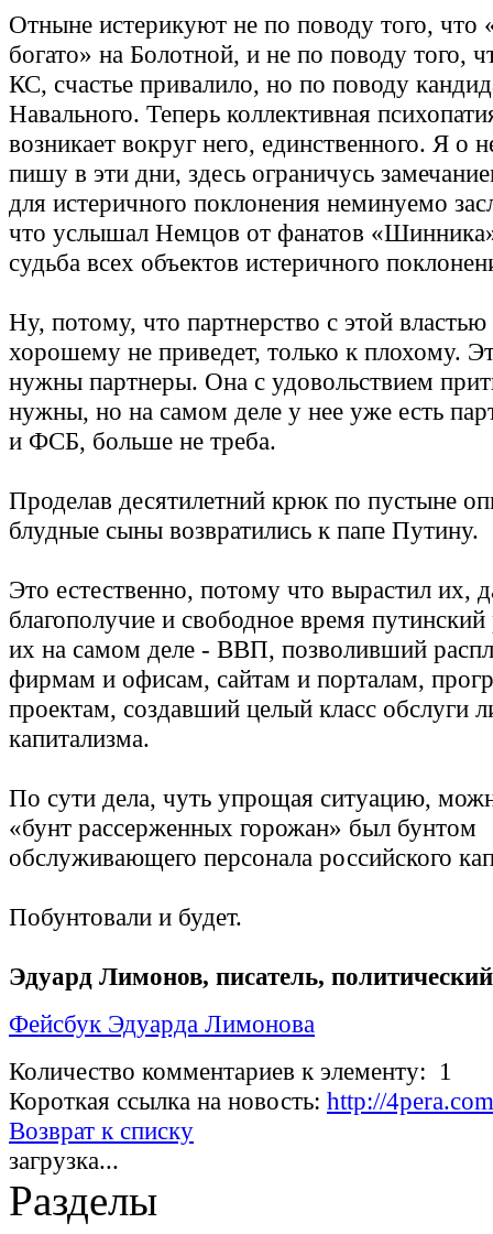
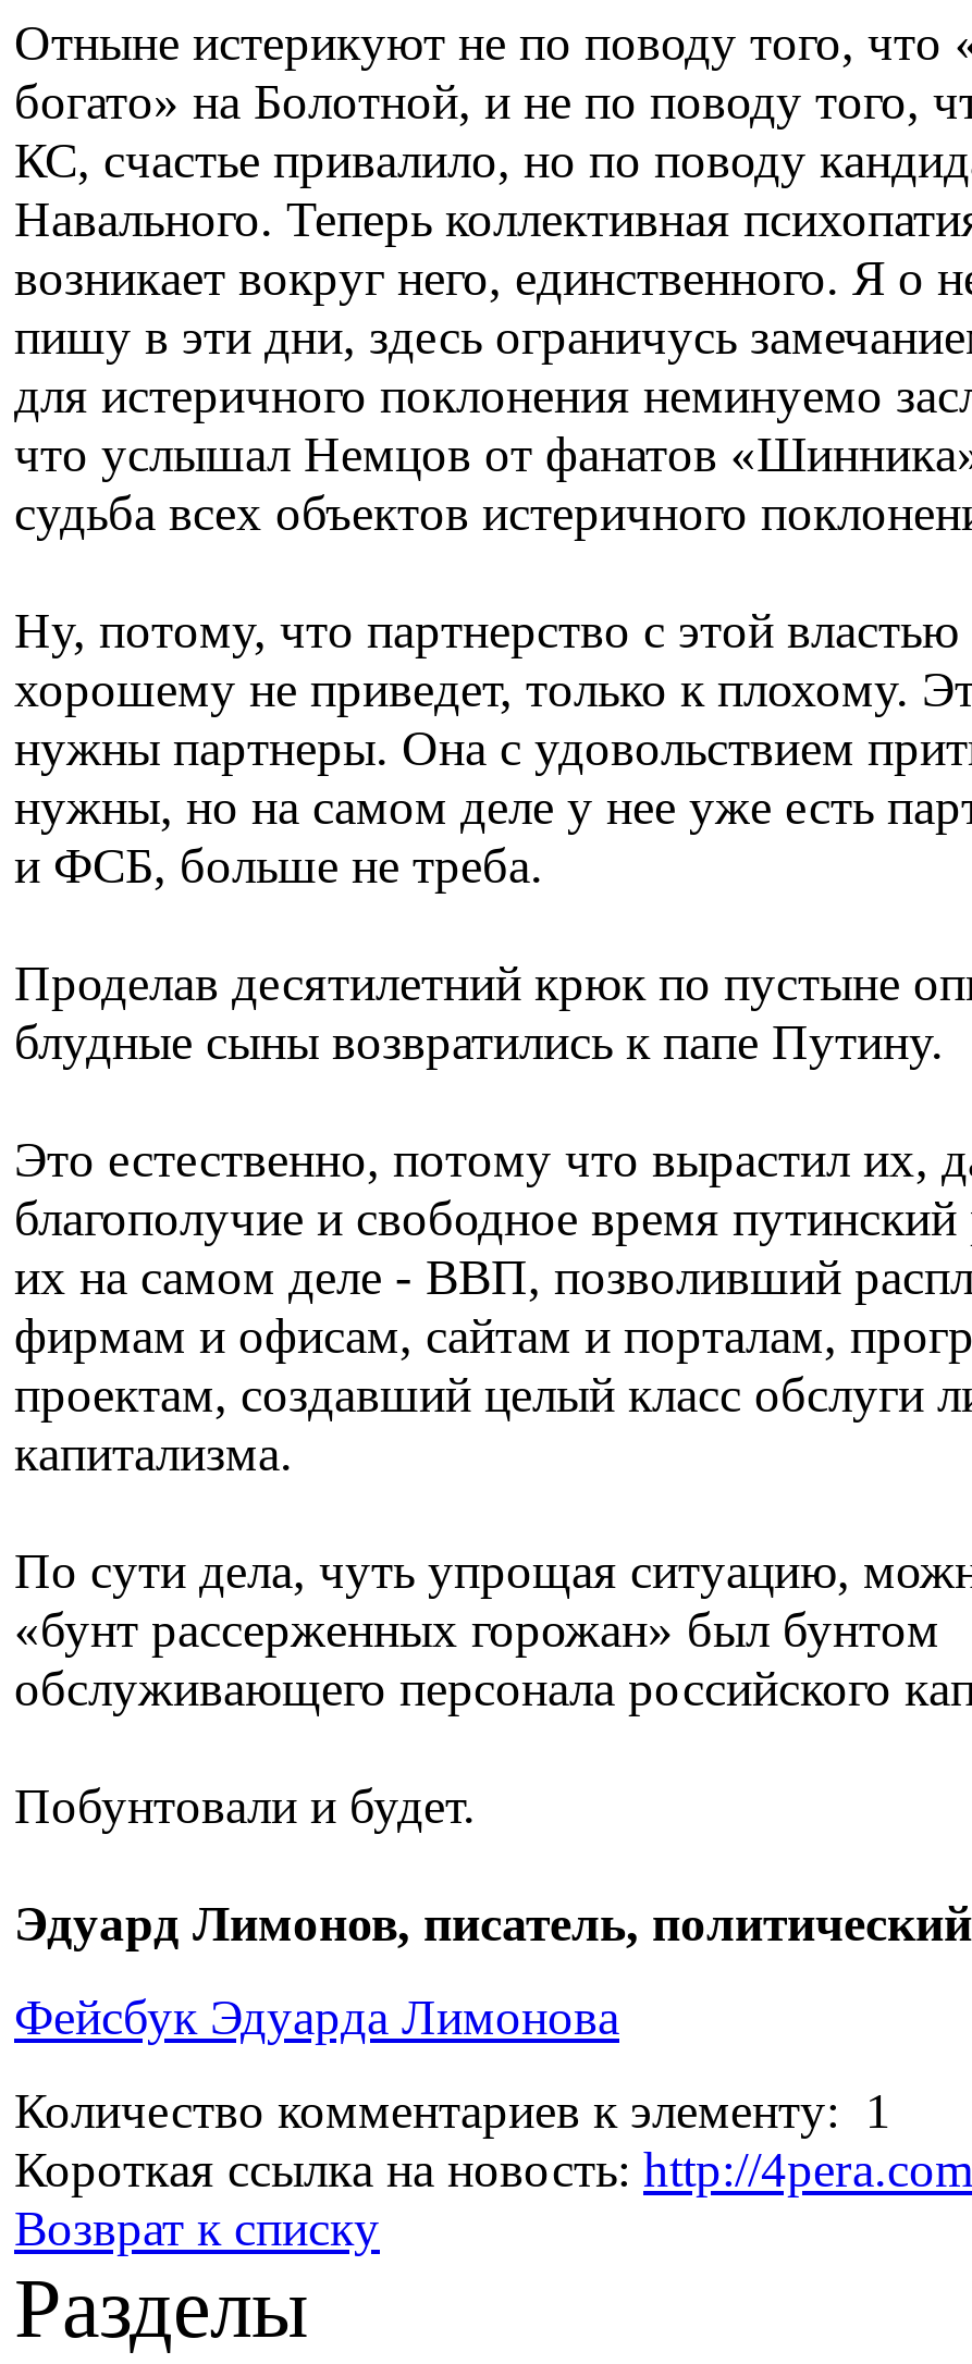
- загрузка...
